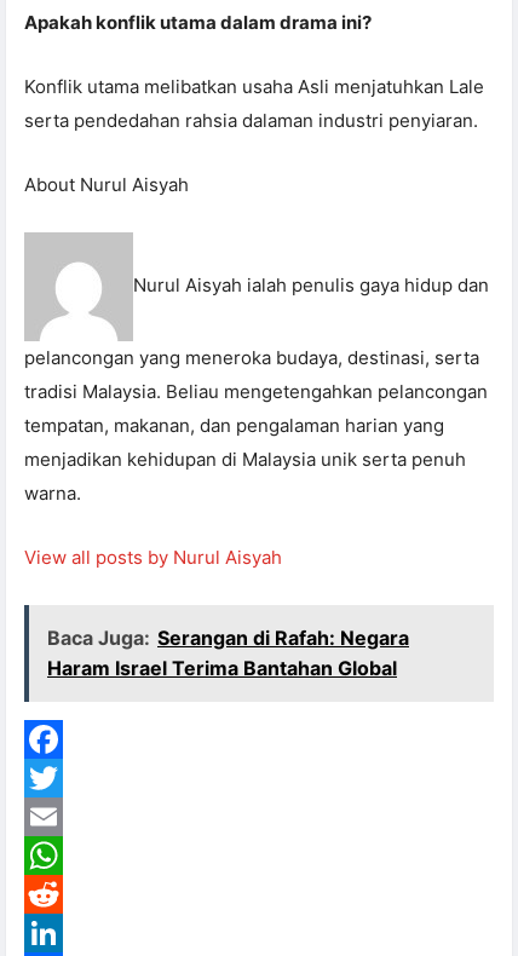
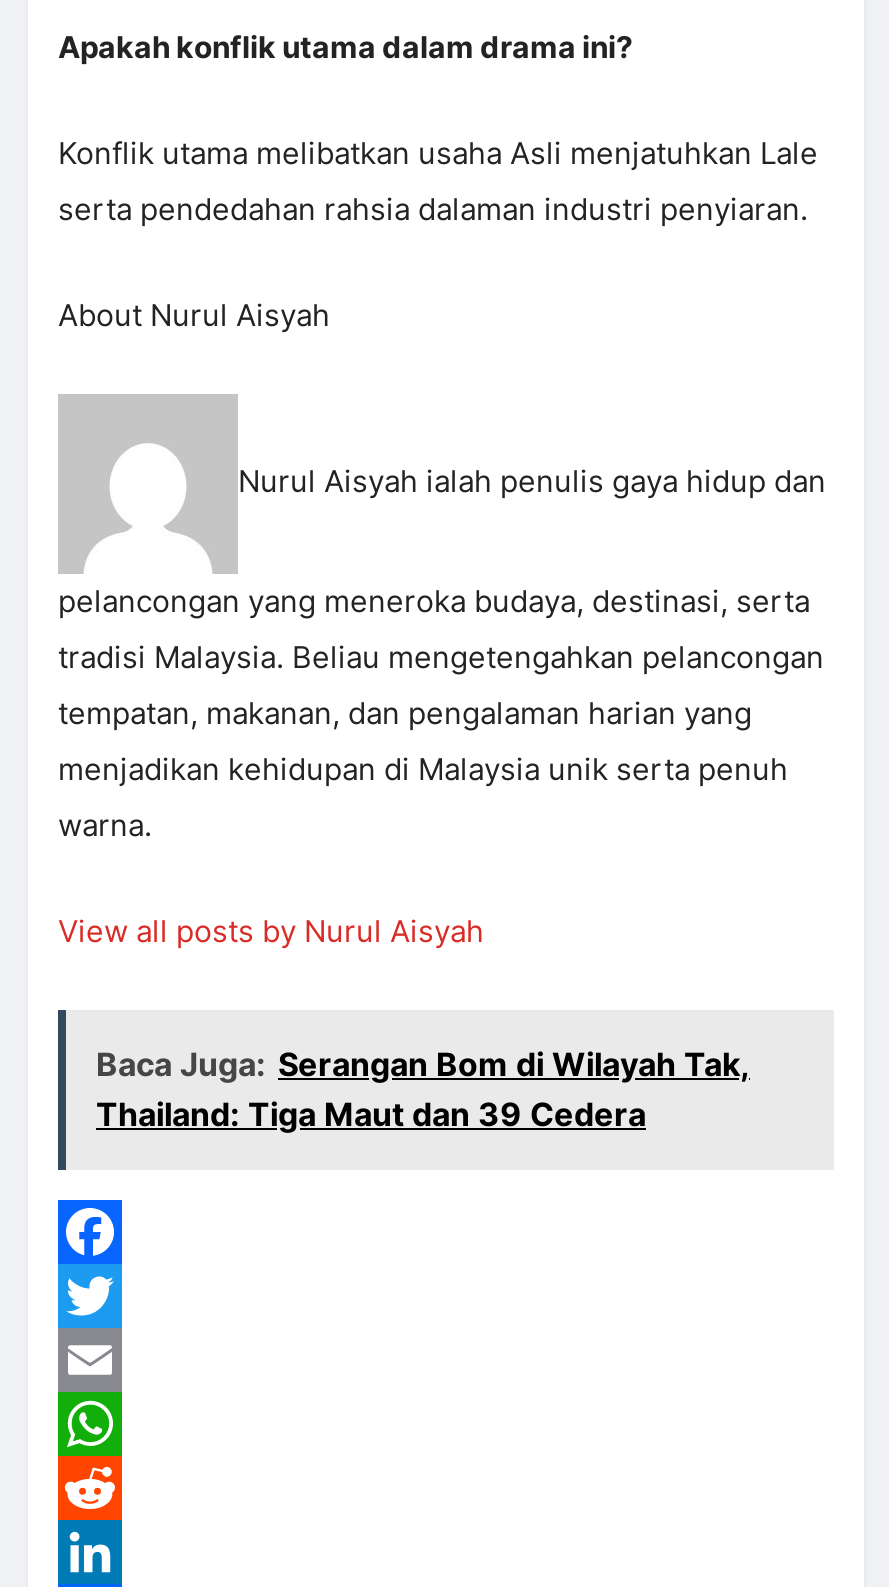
- Baca Juga: Serangan di Rafah: Negara
- Haram Israel Terima Bantahan Global
+ Baca Juga: Serangan Bom di Wilayah Tak,
+ Thailand: Tiga Maut dan 39 Cedera
